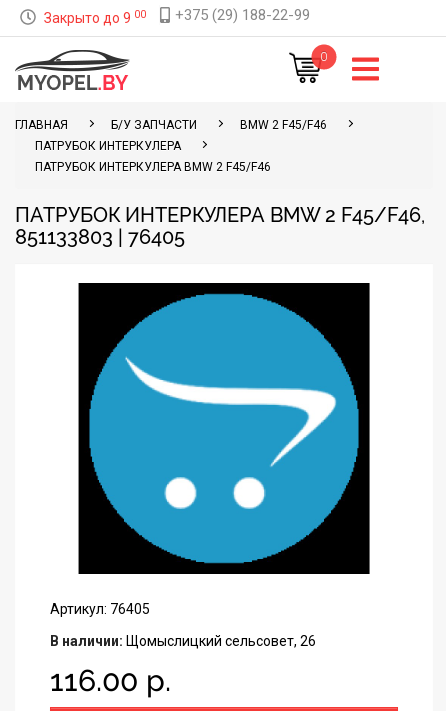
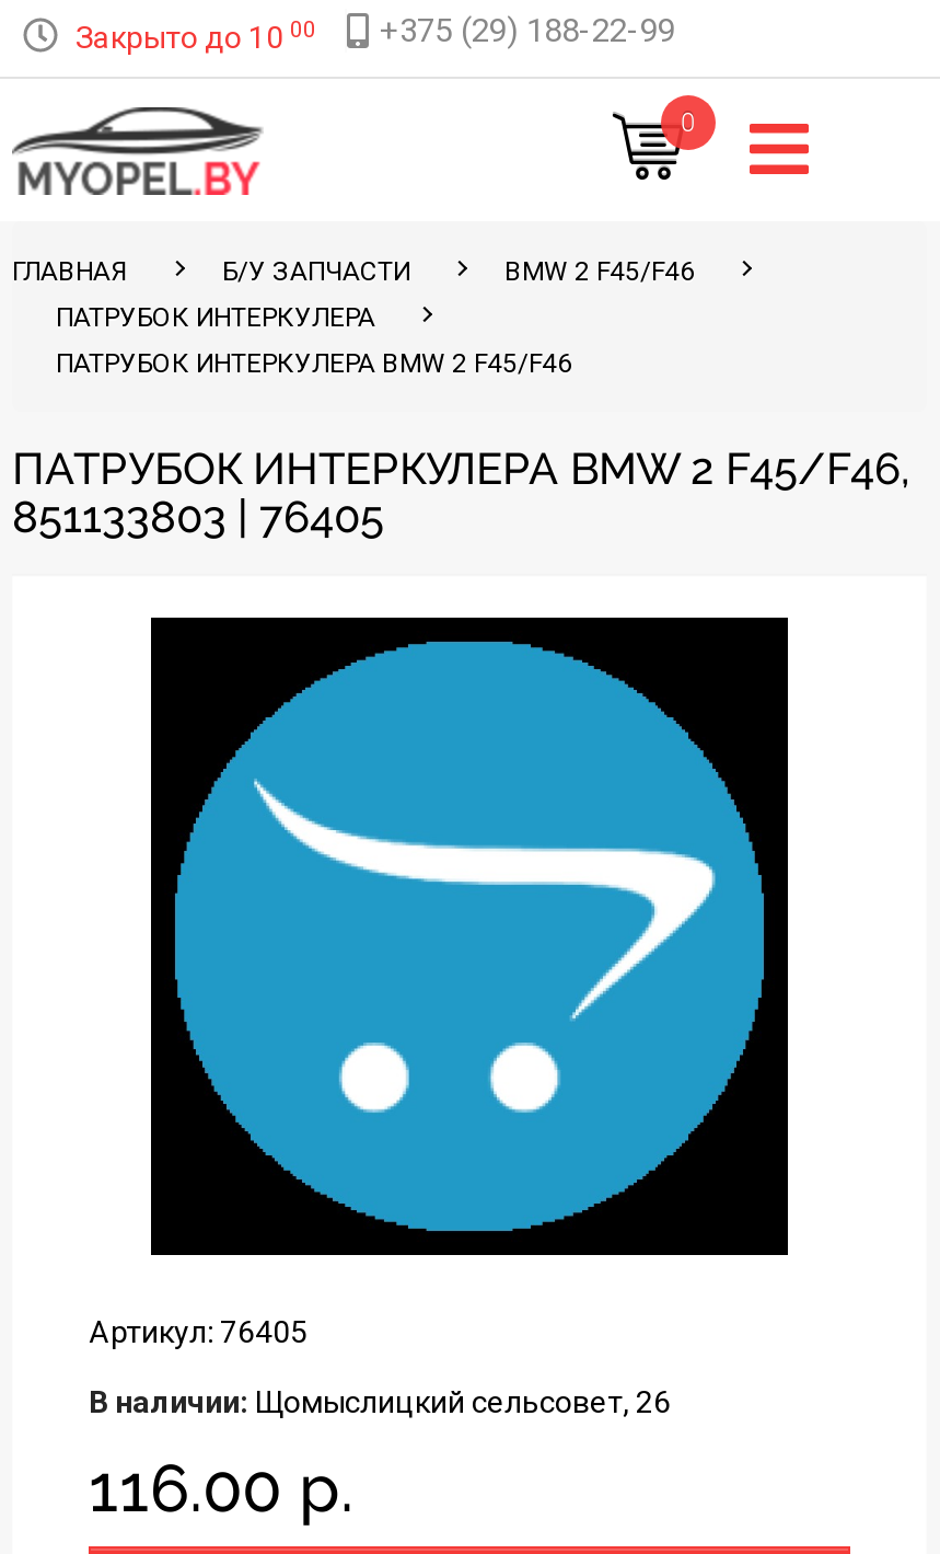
- Закрыто до 9 00 +375 (29) 188-22-99
+ Закрыто до 10 00 +375 (29) 188-22-99
